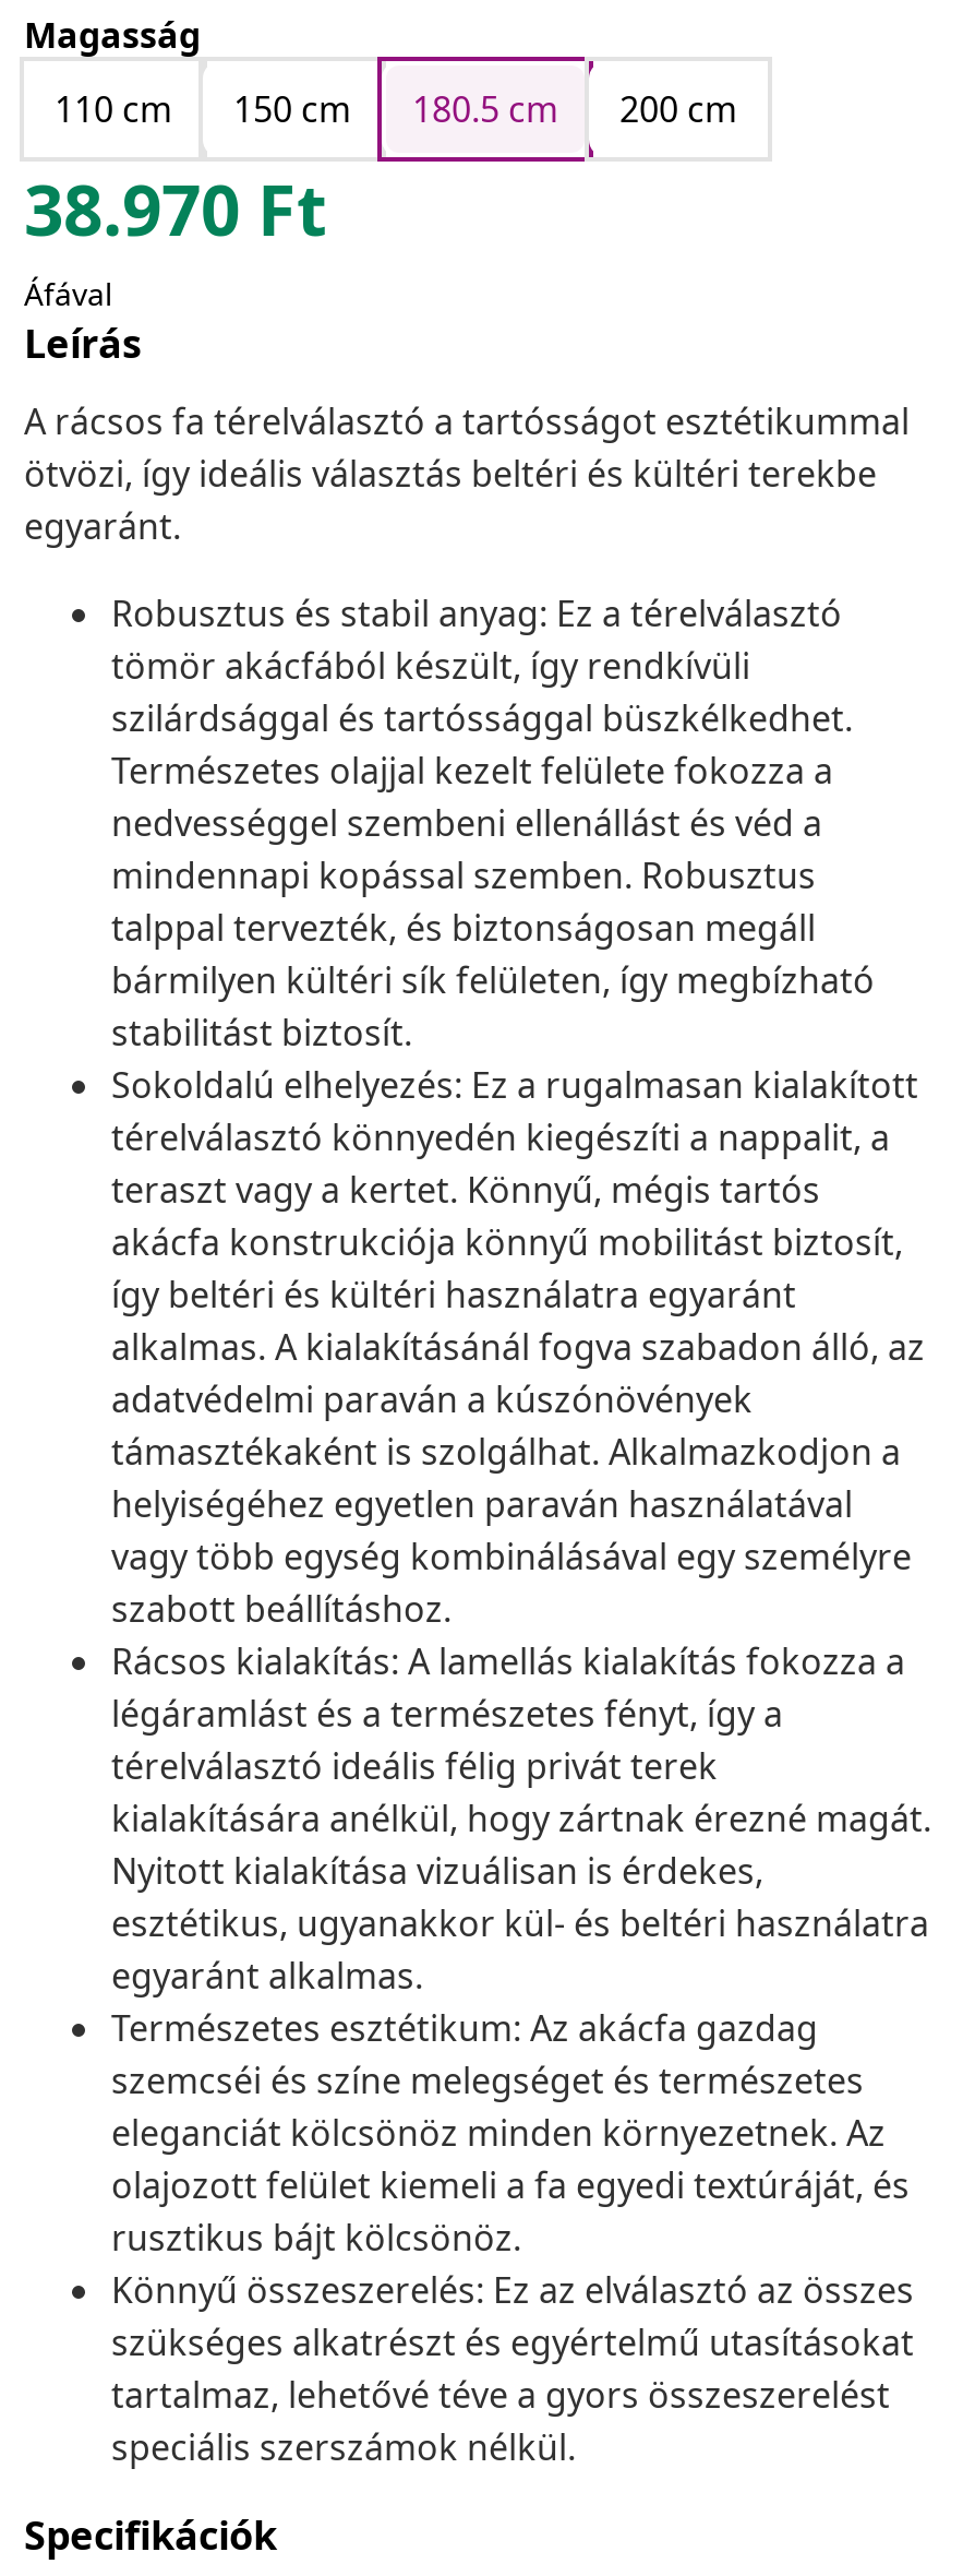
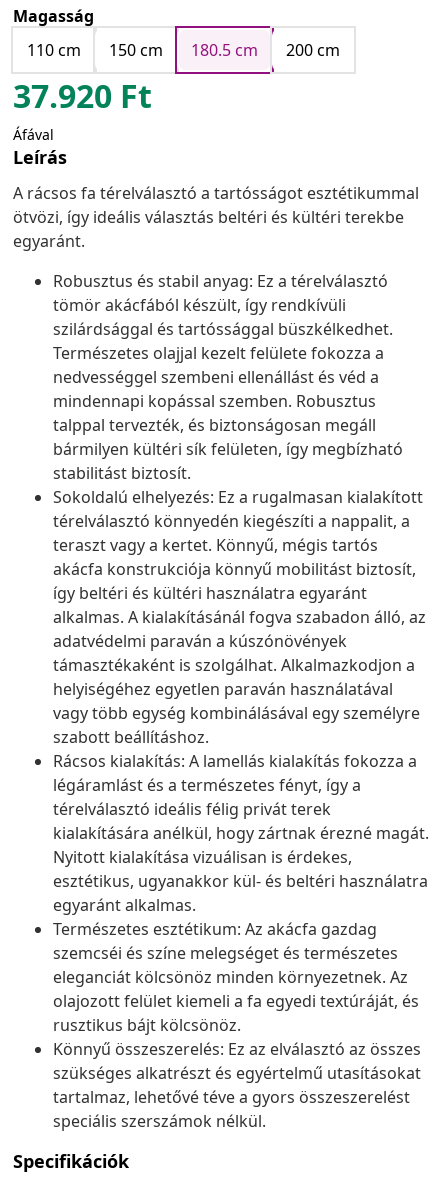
- 38.970 Ft
+ 37.920 Ft
